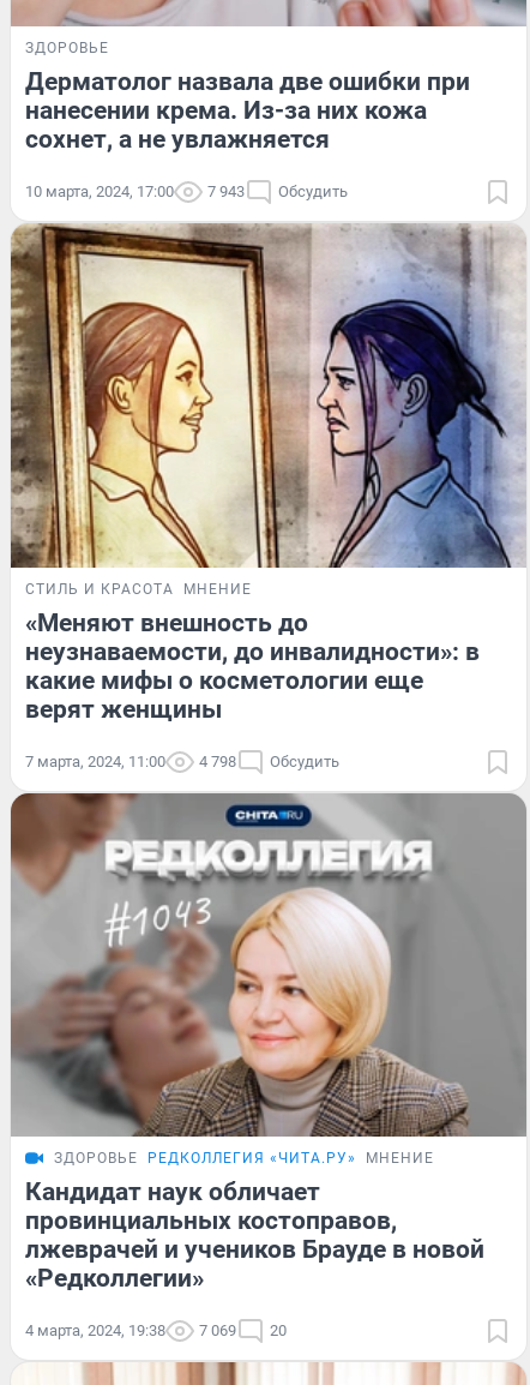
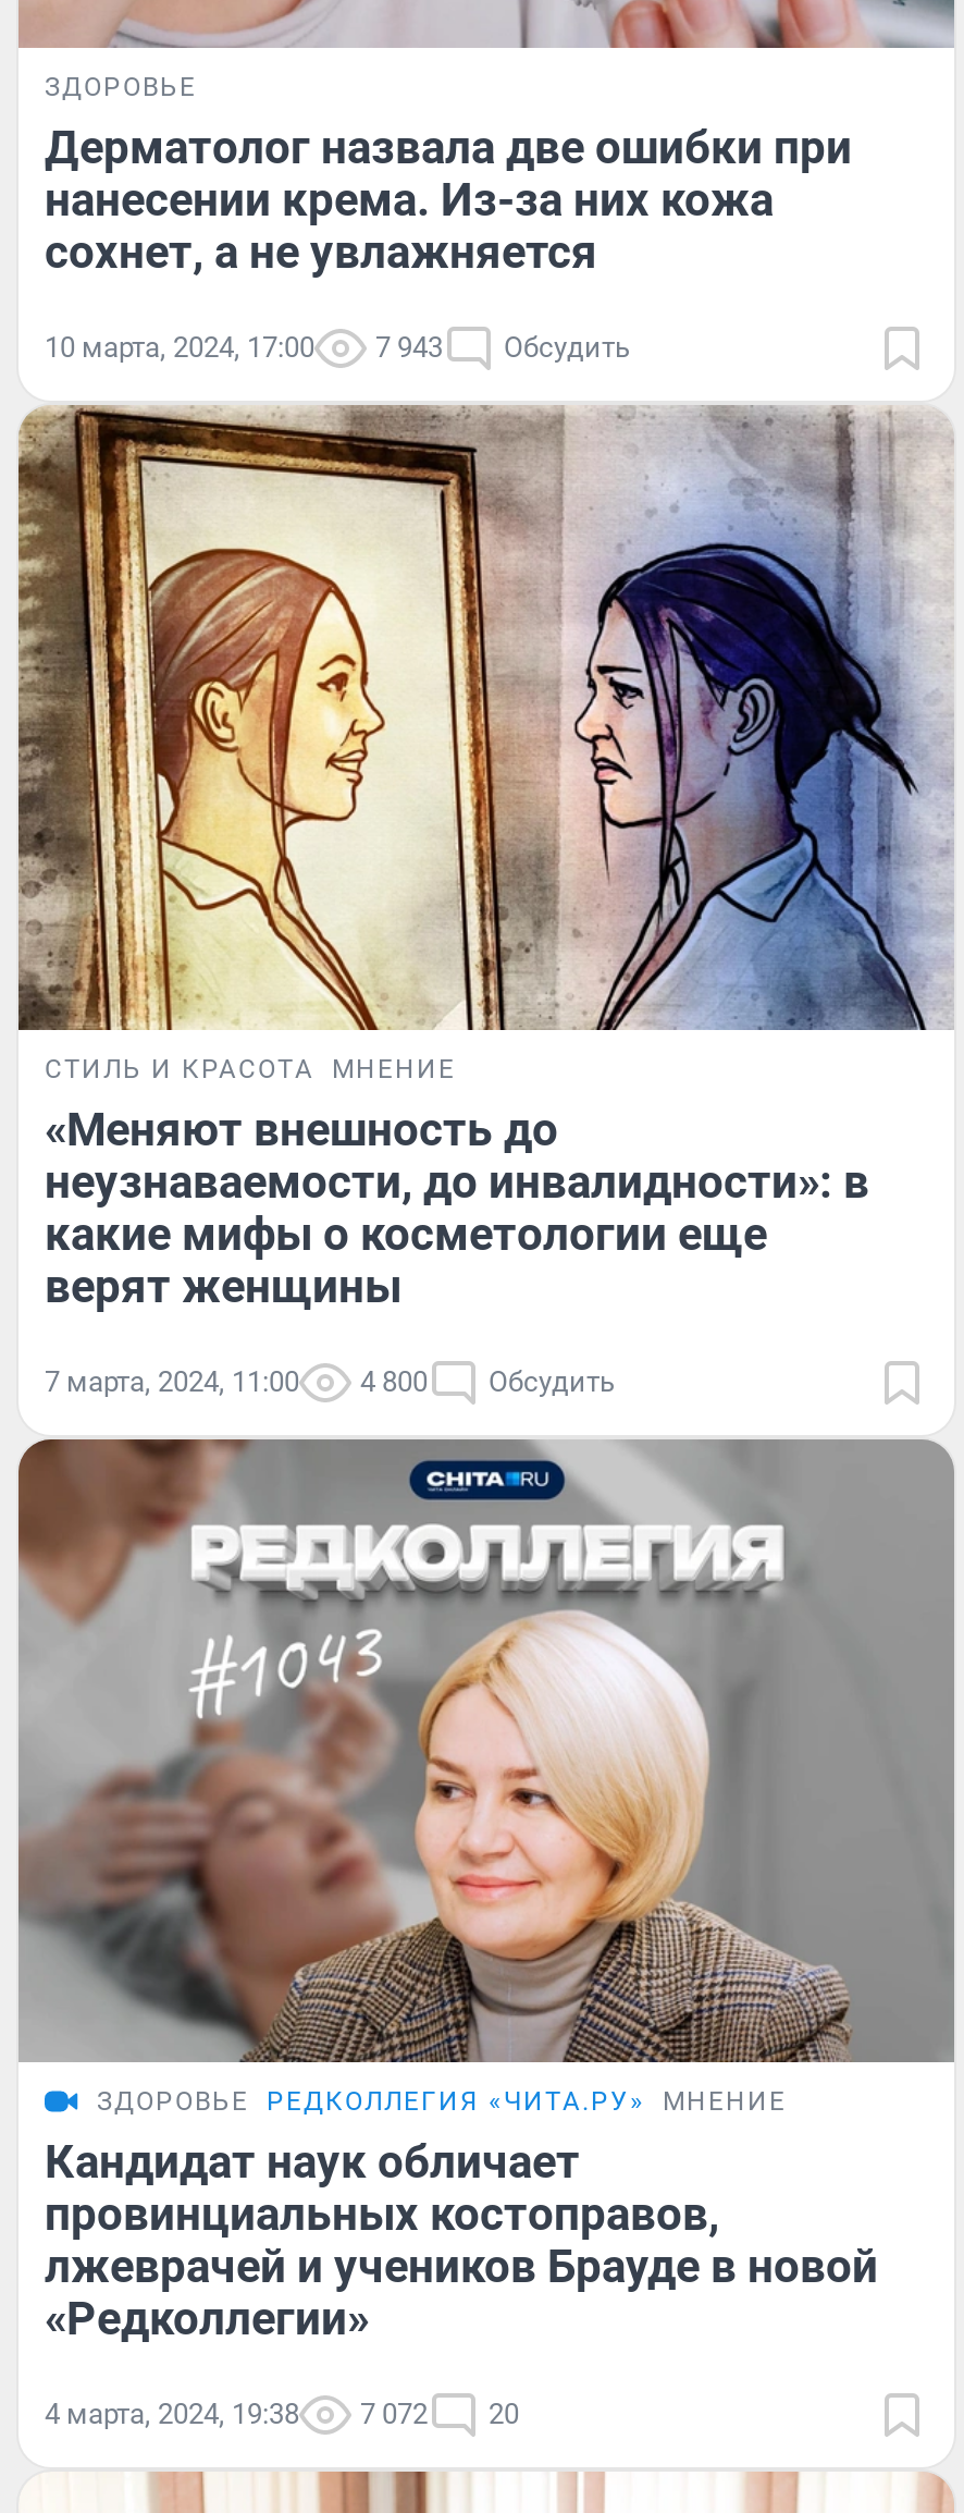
- 7 марта, 2024, 11:00 4 798 Обсудить
+ 7 марта, 2024, 11:00 4 800 Обсудить

- 4 марта, 2024, 19:38 7 069 20
+ 4 марта, 2024, 19:38 7 072 20
